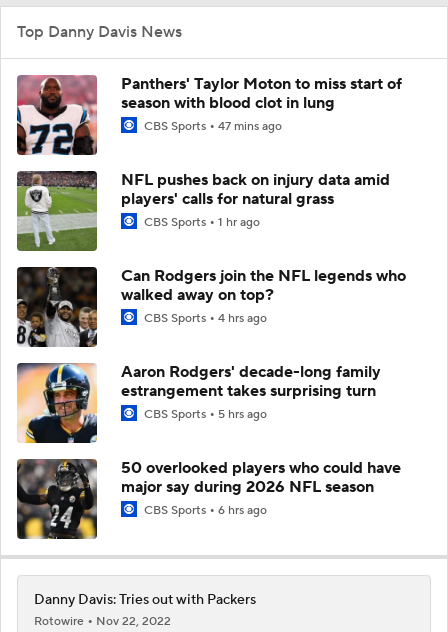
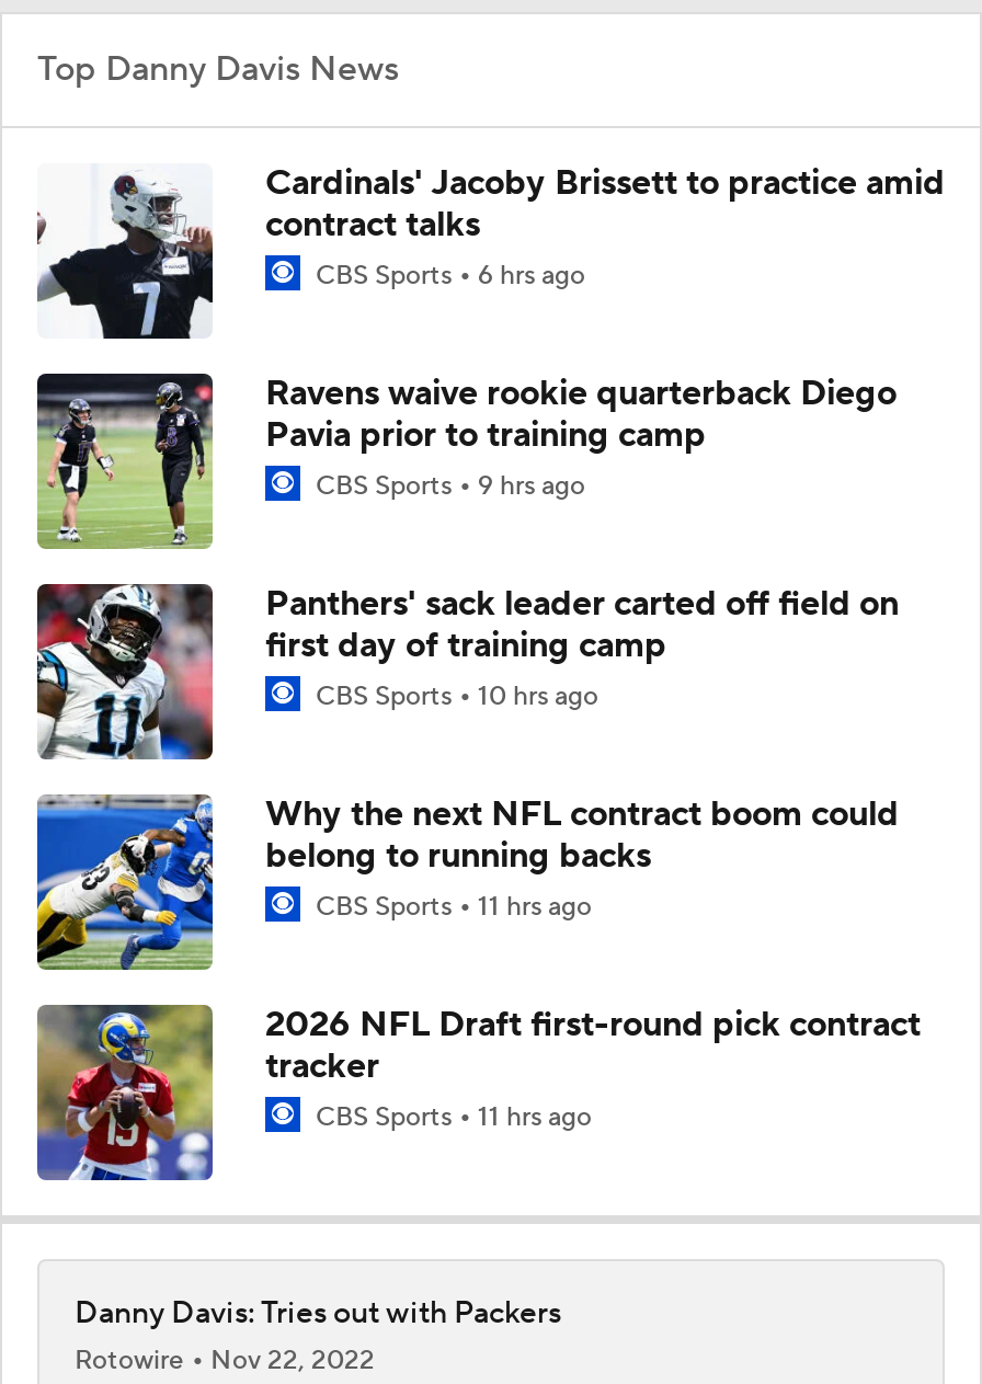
- [image]
- Panthers' Taylor Moton to miss start of
- season with blood clot in lung
- CBS Sports 47 mins ago
- NFL pushes back on injury data amid
- players' calls for natural grass
- CBS Sports 1 hr ago
- Can Rodgers join the NFL legends who
- walked away on top?
- CBS Sports 4 hrs ago
- Aaron Rodgers' decade-long family
- estrangement takes surprising turn
- CBS Sports 5 hrs ago
- 50 overlooked players who could have
- major say during 2026 NFL season
+ [image]
+ Cardinals' Jacoby Brissett to practice amid
+ contract talks

- [image]
+ [image]

- [image]
+ [image]

- [image]
+ [image]

- [image]
+ [image]

moved up: CBS Sports 6 hrs ago

+ Ravens waive rookie quarterback Diego
+ Pavia prior to training camp
+ CBS Sports 9 hrs ago
+ Panthers' sack leader carted off field on
+ first day of training camp
+ CBS Sports 10 hrs ago
+ Why the next NFL contract boom could
+ belong to running backs
+ CBS Sports 11 hrs ago
+ 2026 NFL Draft first-round pick contract
+ tracker
+ CBS Sports 11 hrs ago
